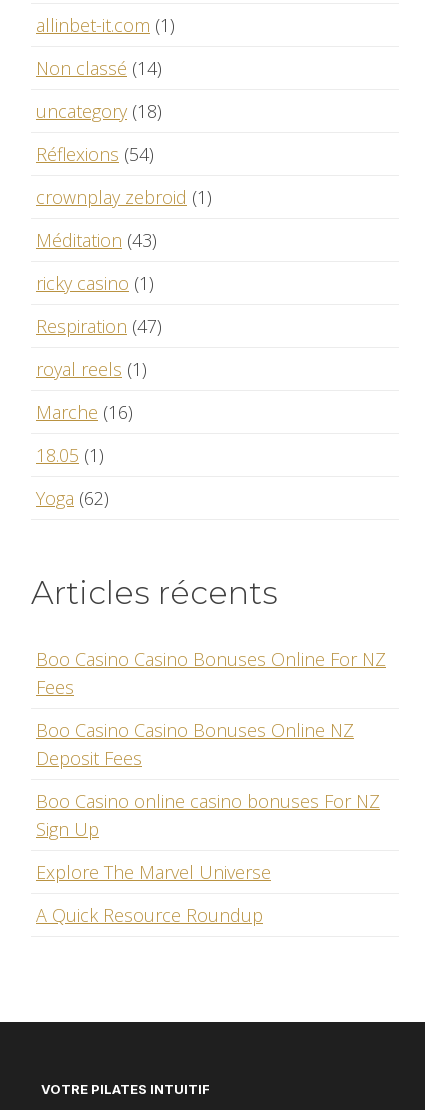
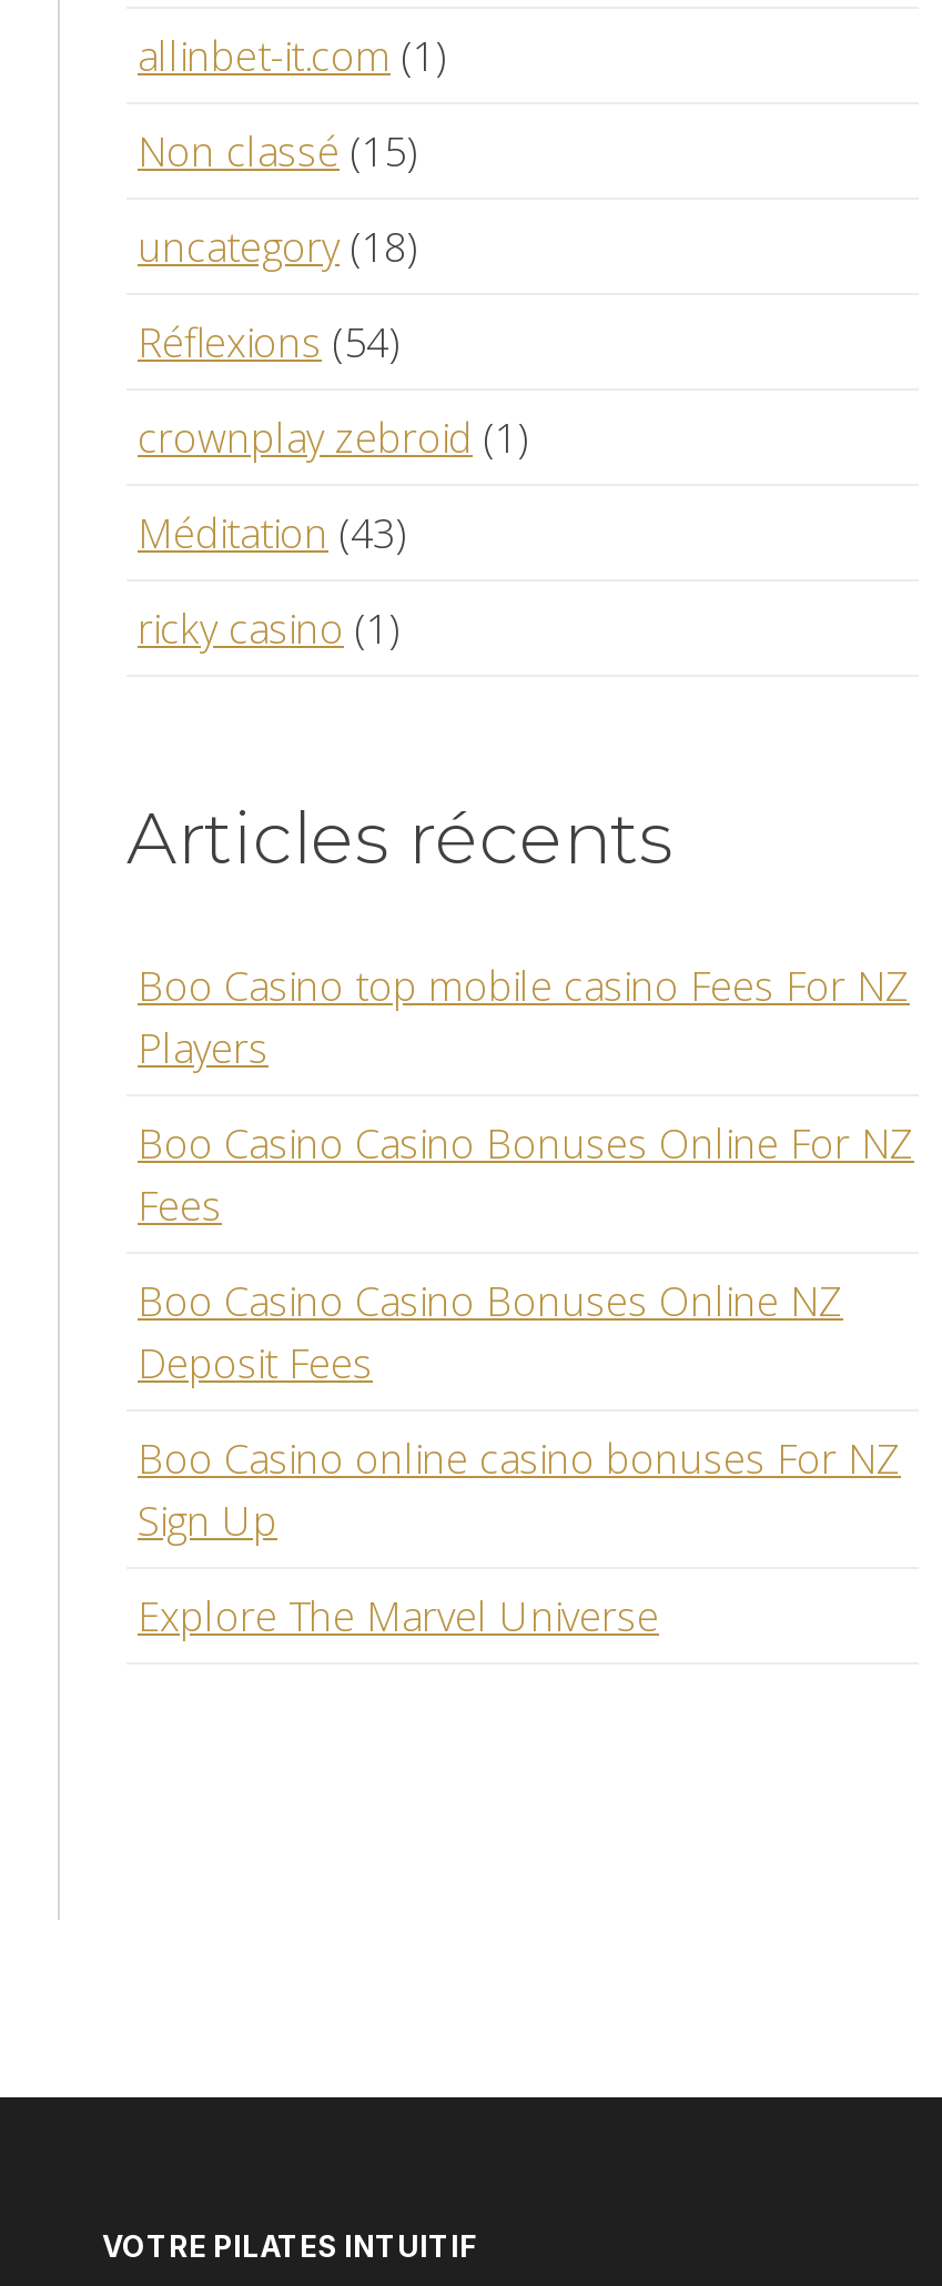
- Non classé (14)
+ Non classé (15)

- Respiration (47)
- royal reels (1)
- Marche (16)
- 18.05 (1)
- Yoga (62)

moved up: Articles récents

+ Boo Casino top mobile casino Fees For NZ
+ Players

moved up: Boo Casino Casino Bonuses Online For NZ | Fees | Boo Casino Casino Bonuses Online NZ | Deposit Fees | Boo Casino online casino bonuses For NZ | Sign Up | Explore The Marvel Universe

- A Quick Resource Roundup
